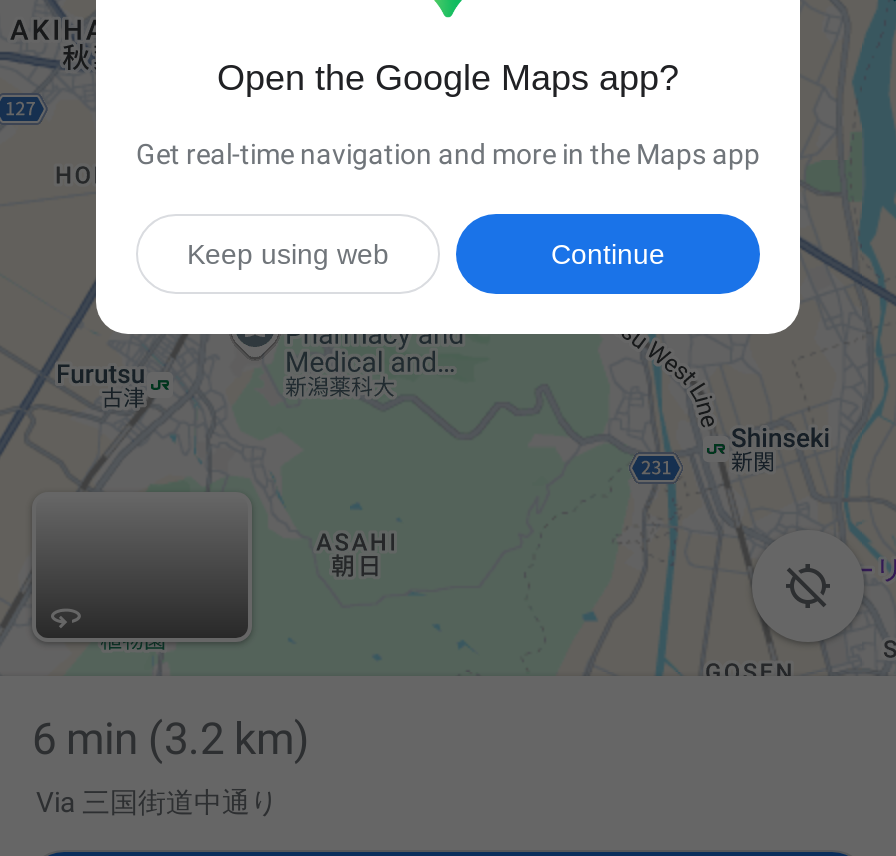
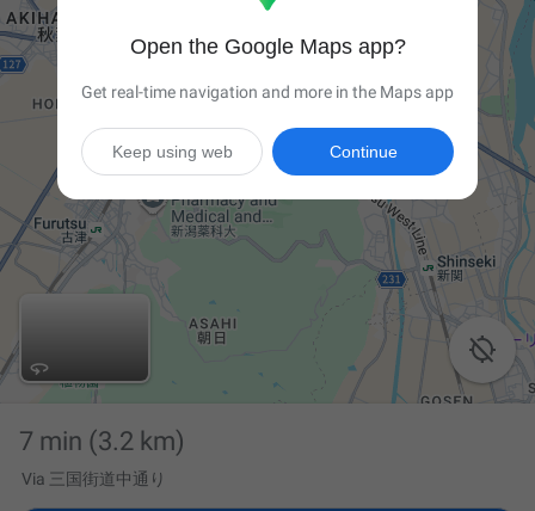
- 6 min (3.2 km)
+ 7 min (3.2 km)
